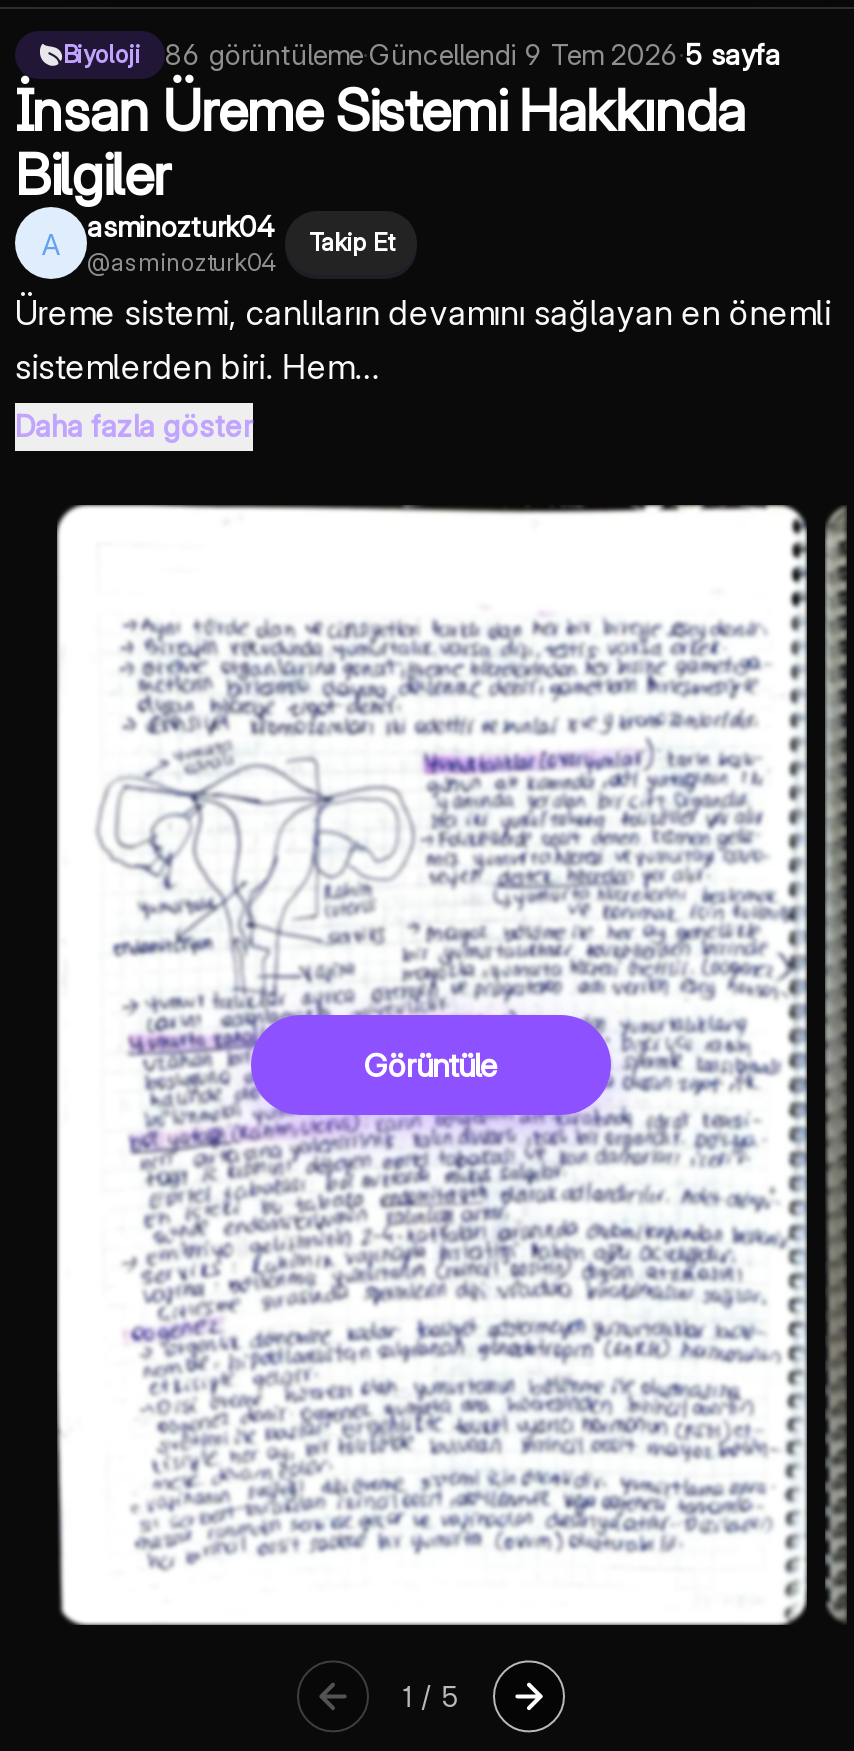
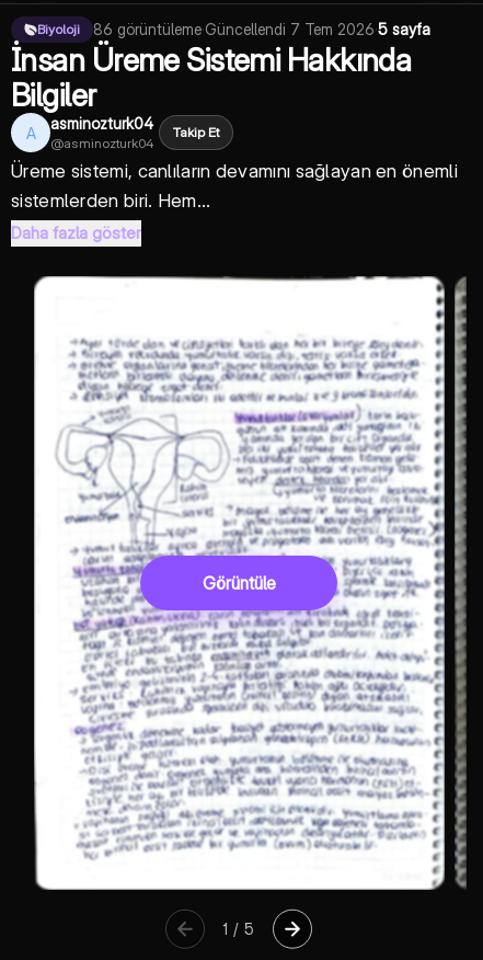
- 86 görüntüleme · Güncellendi 9 Tem 2026 · 5 sayfa
+ 86 görüntüleme · Güncellendi 7 Tem 2026 · 5 sayfa
